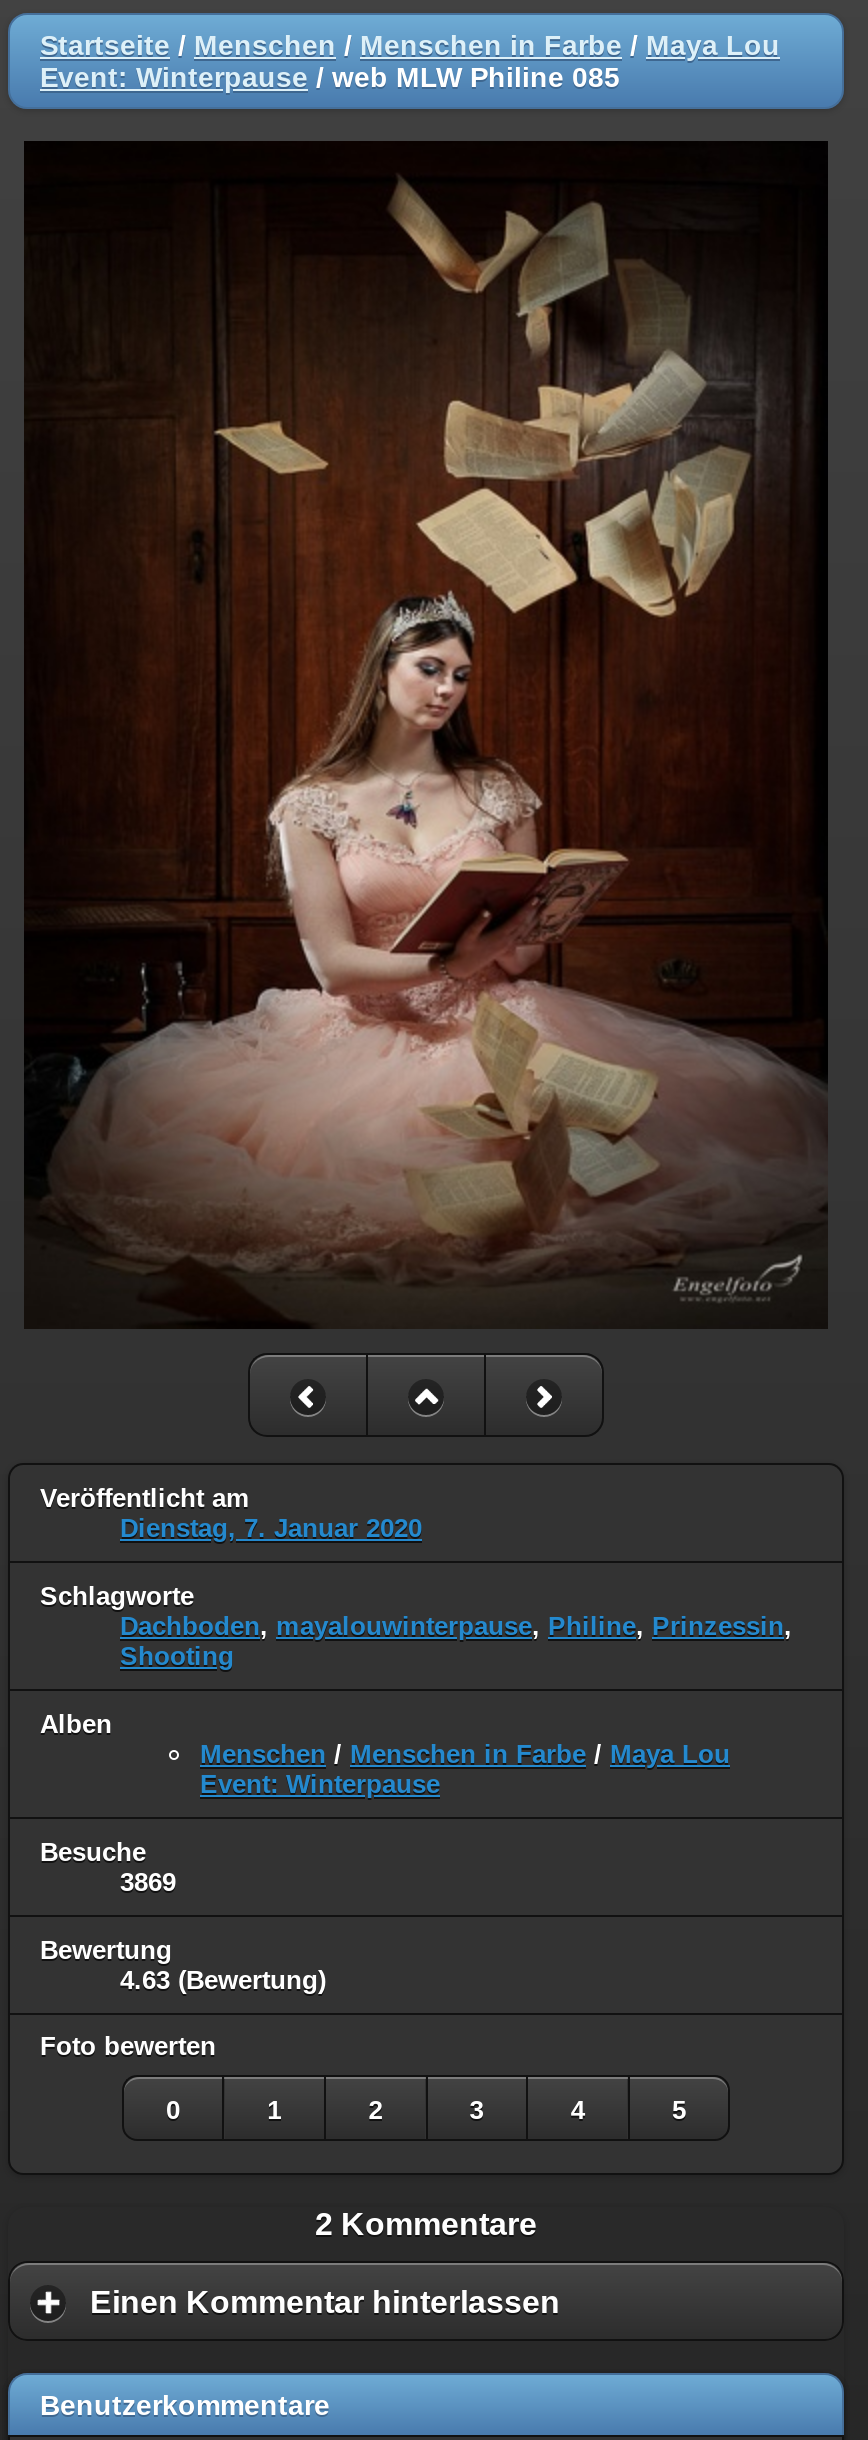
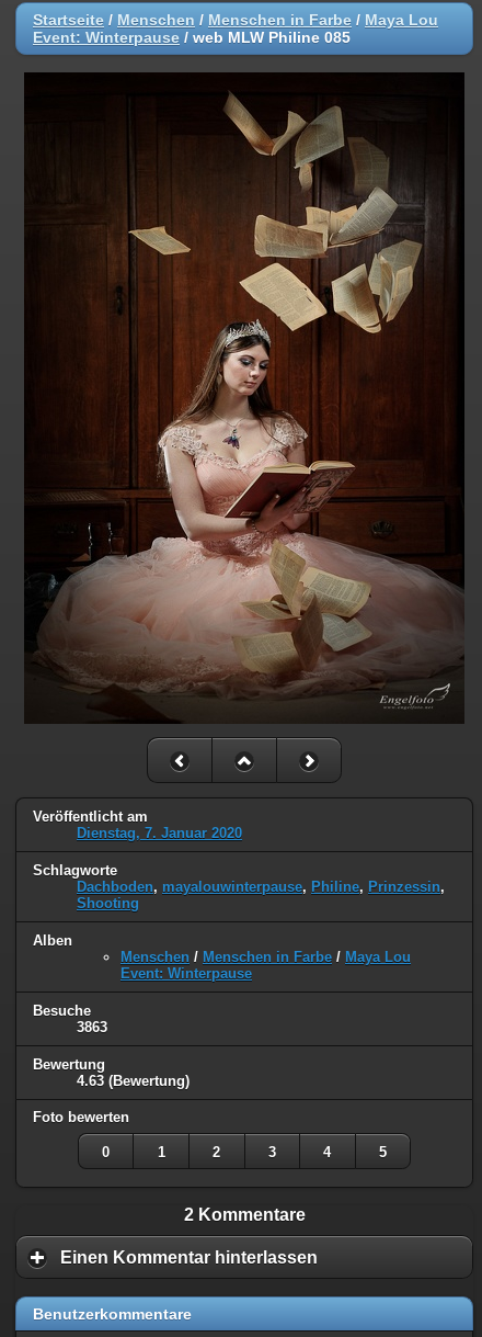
- 3869
+ 3863
